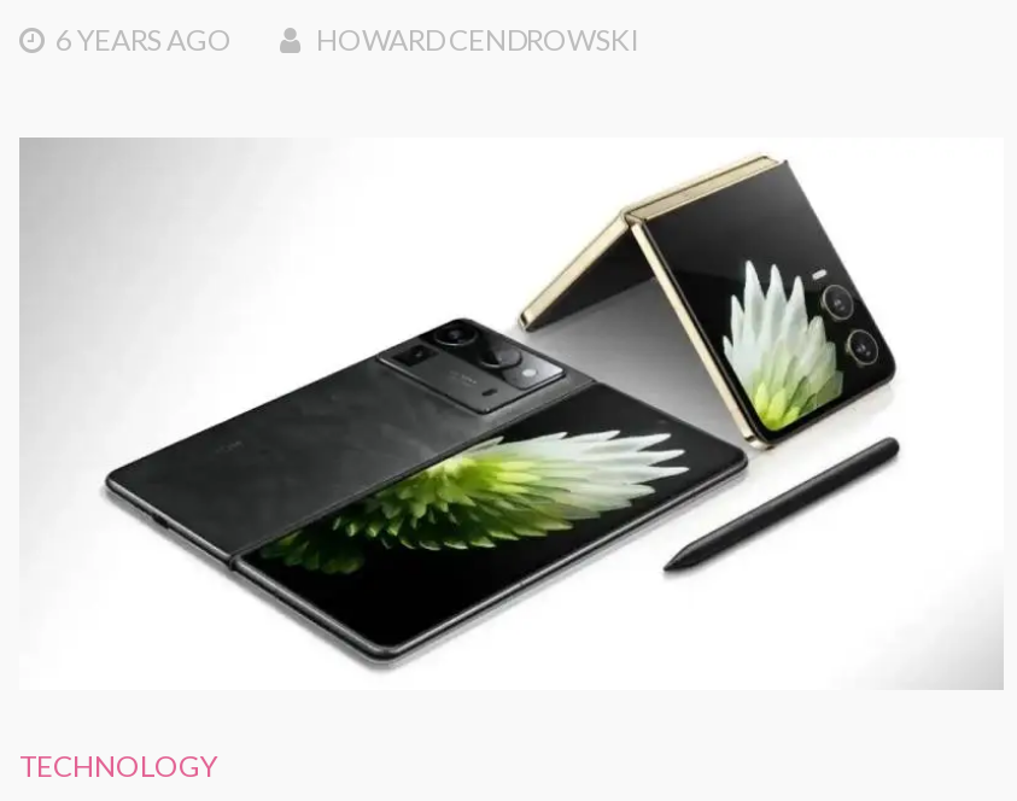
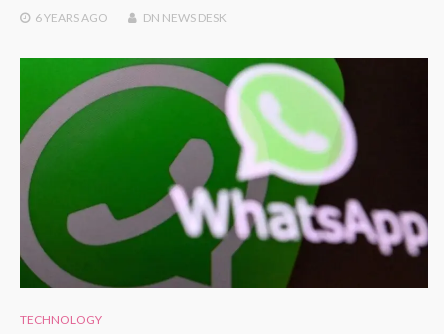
- HOWARD CENDROWSKI
+ DN NEWS DESK

- [image]
+ [image]
